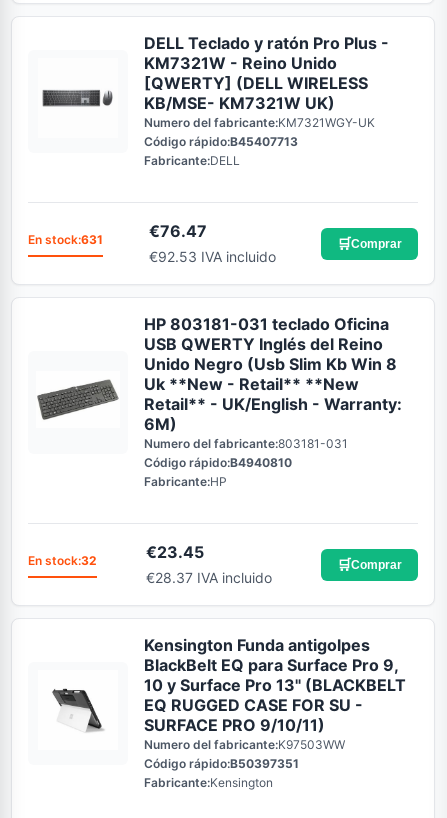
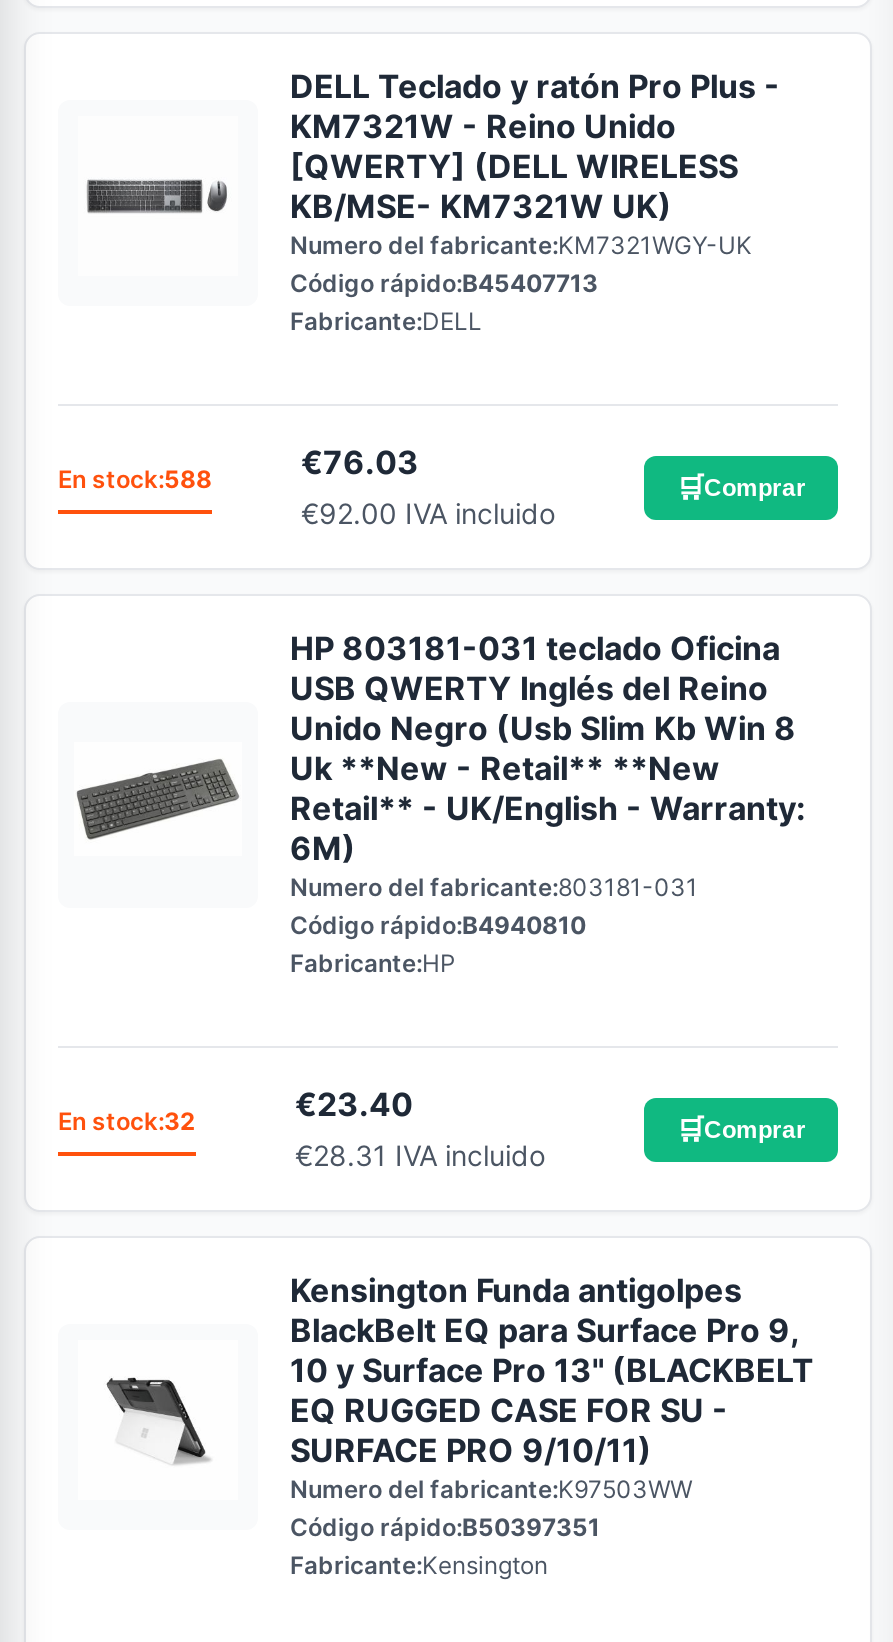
- €76.47
+ €76.03

- En stock:631
+ En stock:588

- €92.53 IVA incluido
+ €92.00 IVA incluido

- €23.45
+ €23.40

- €28.37 IVA incluido
+ €28.31 IVA incluido
